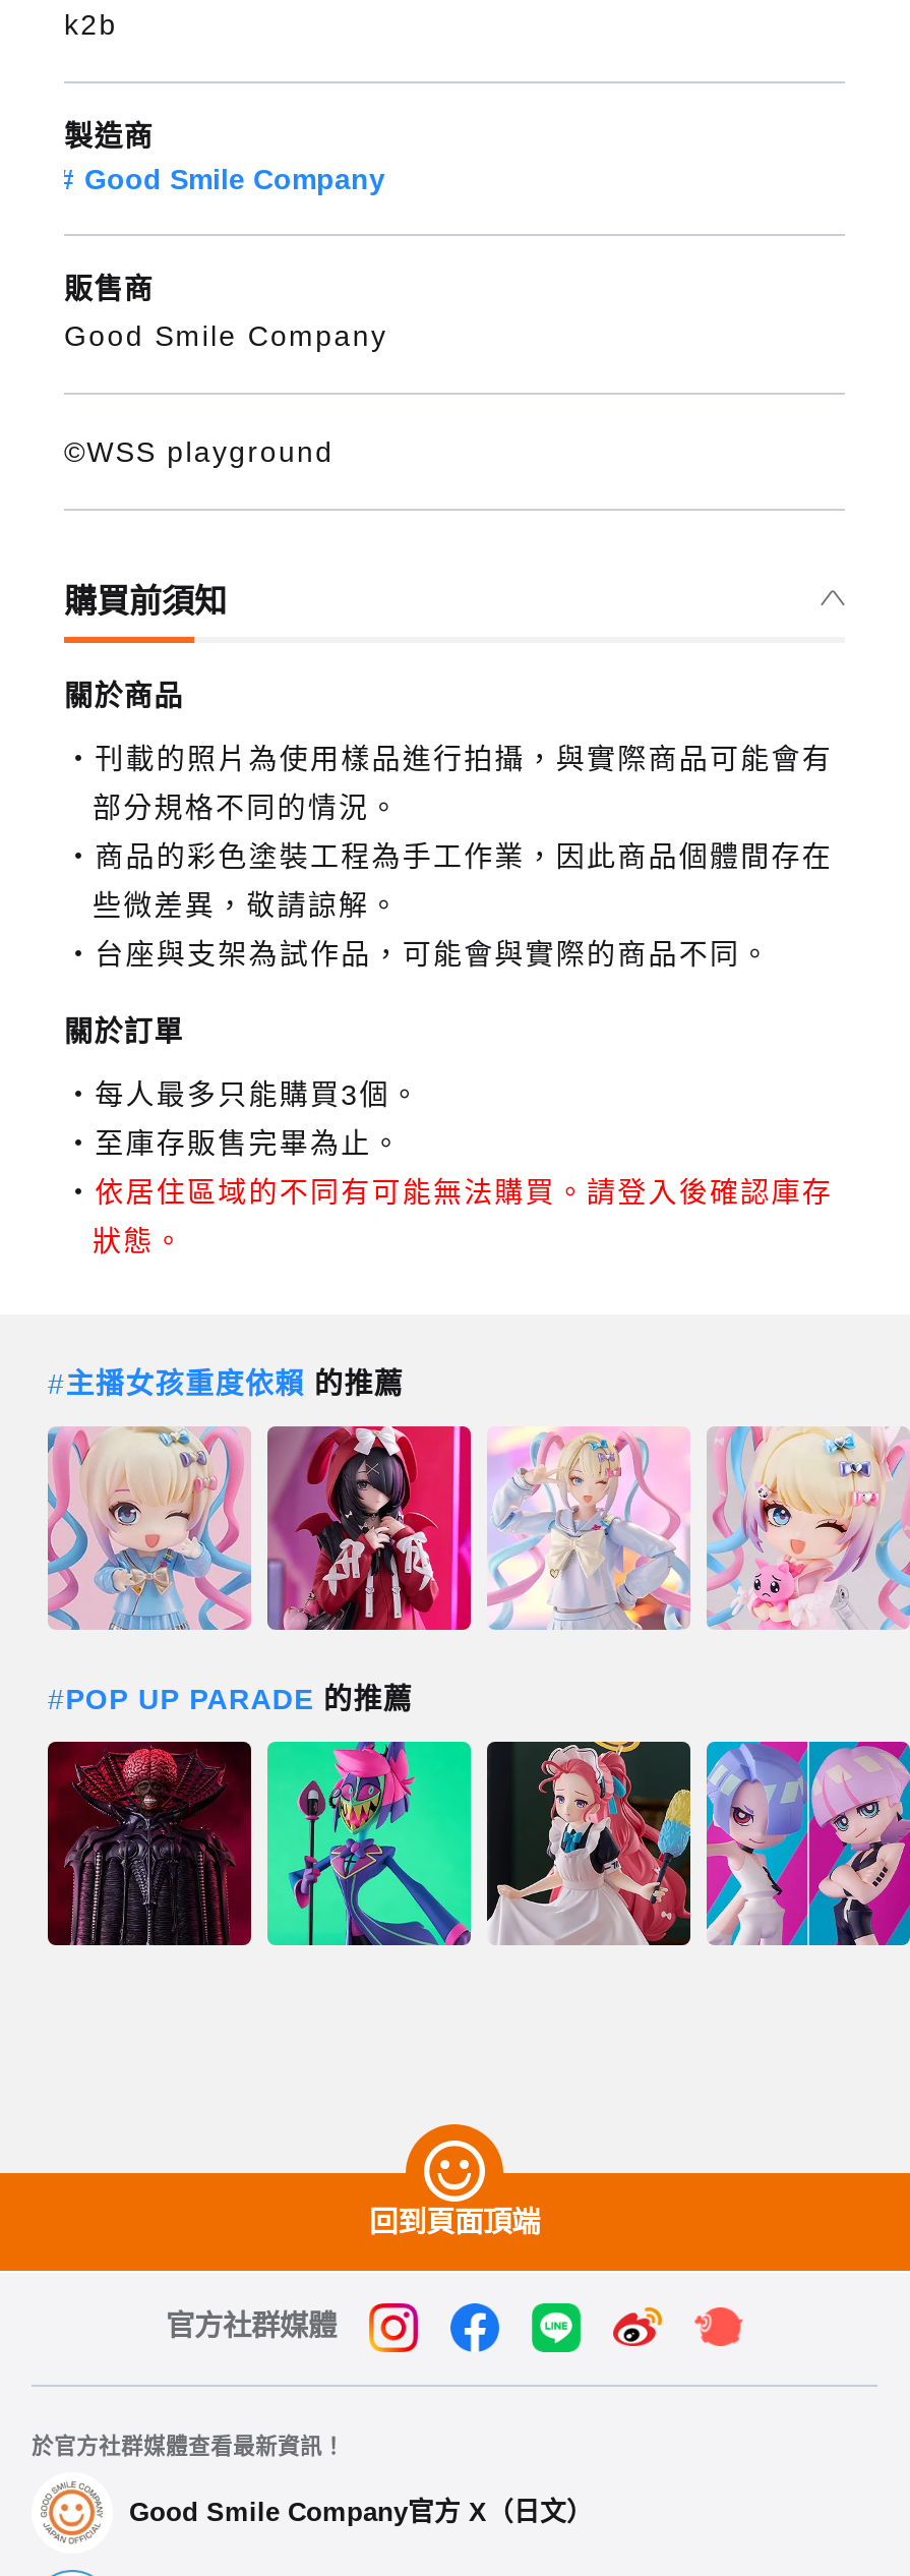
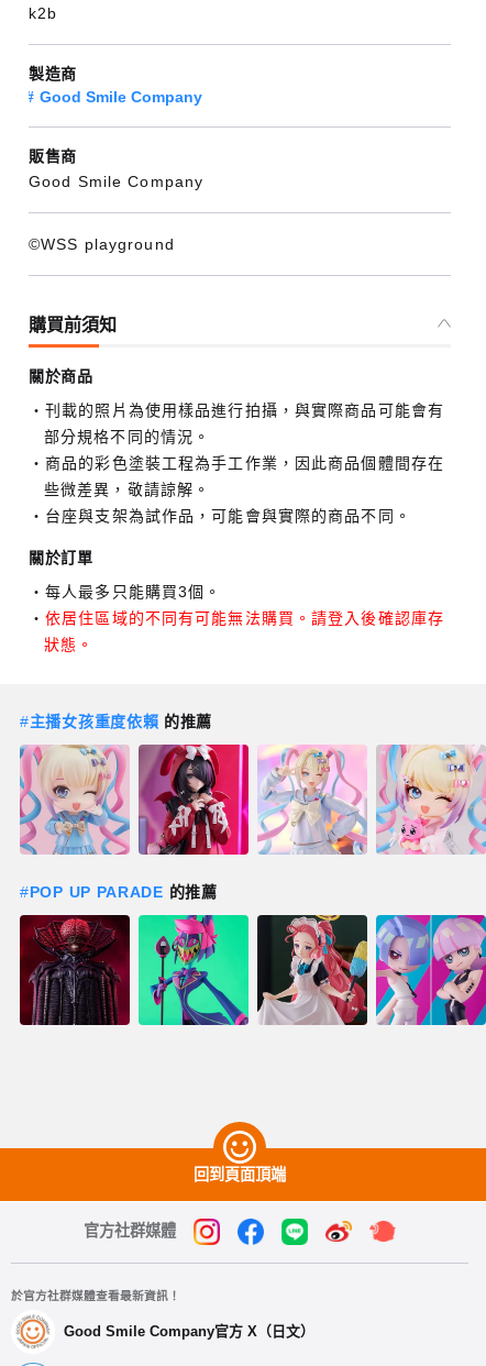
- 至庫存販售完畢為止。
